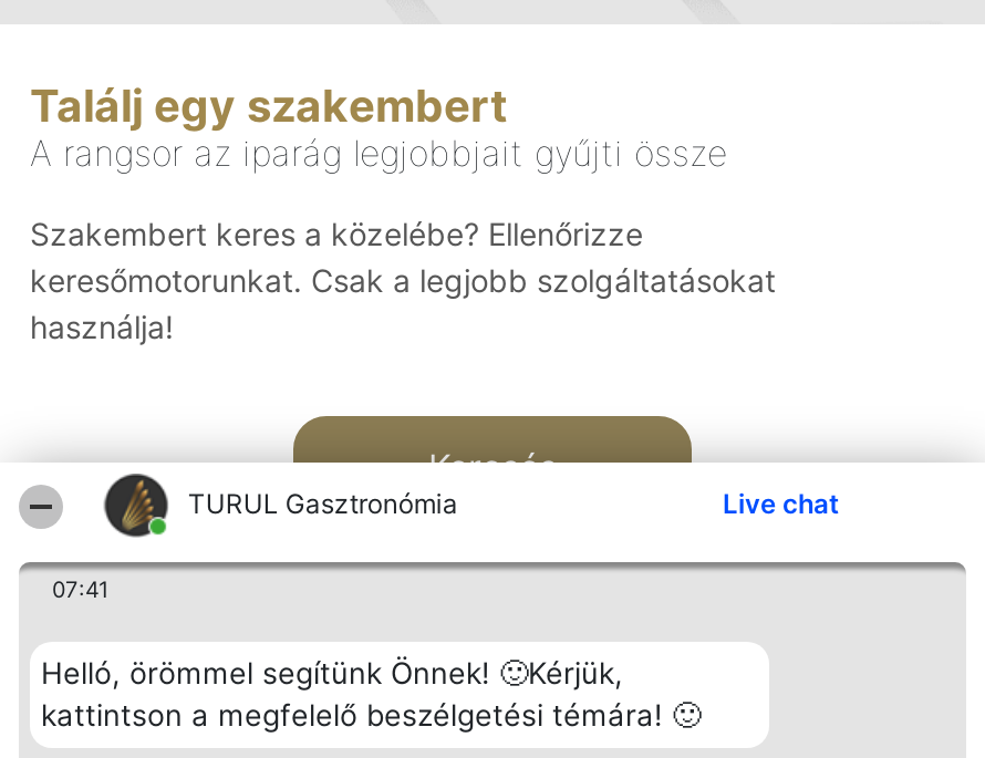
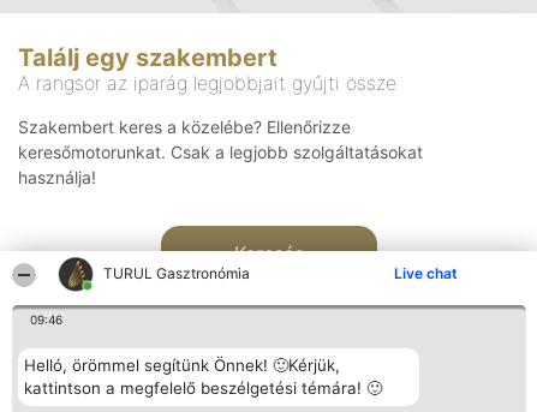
- 07:41
+ 09:46
